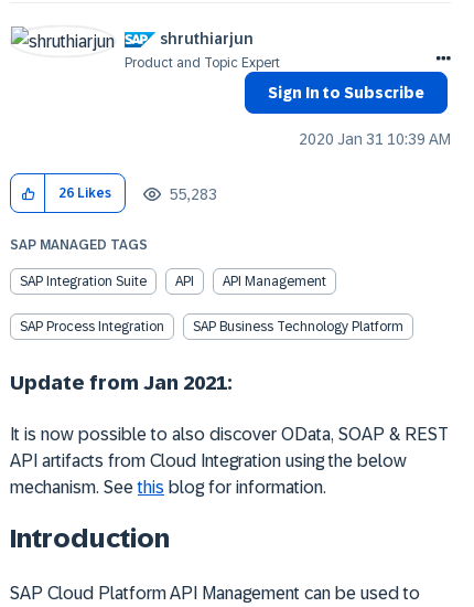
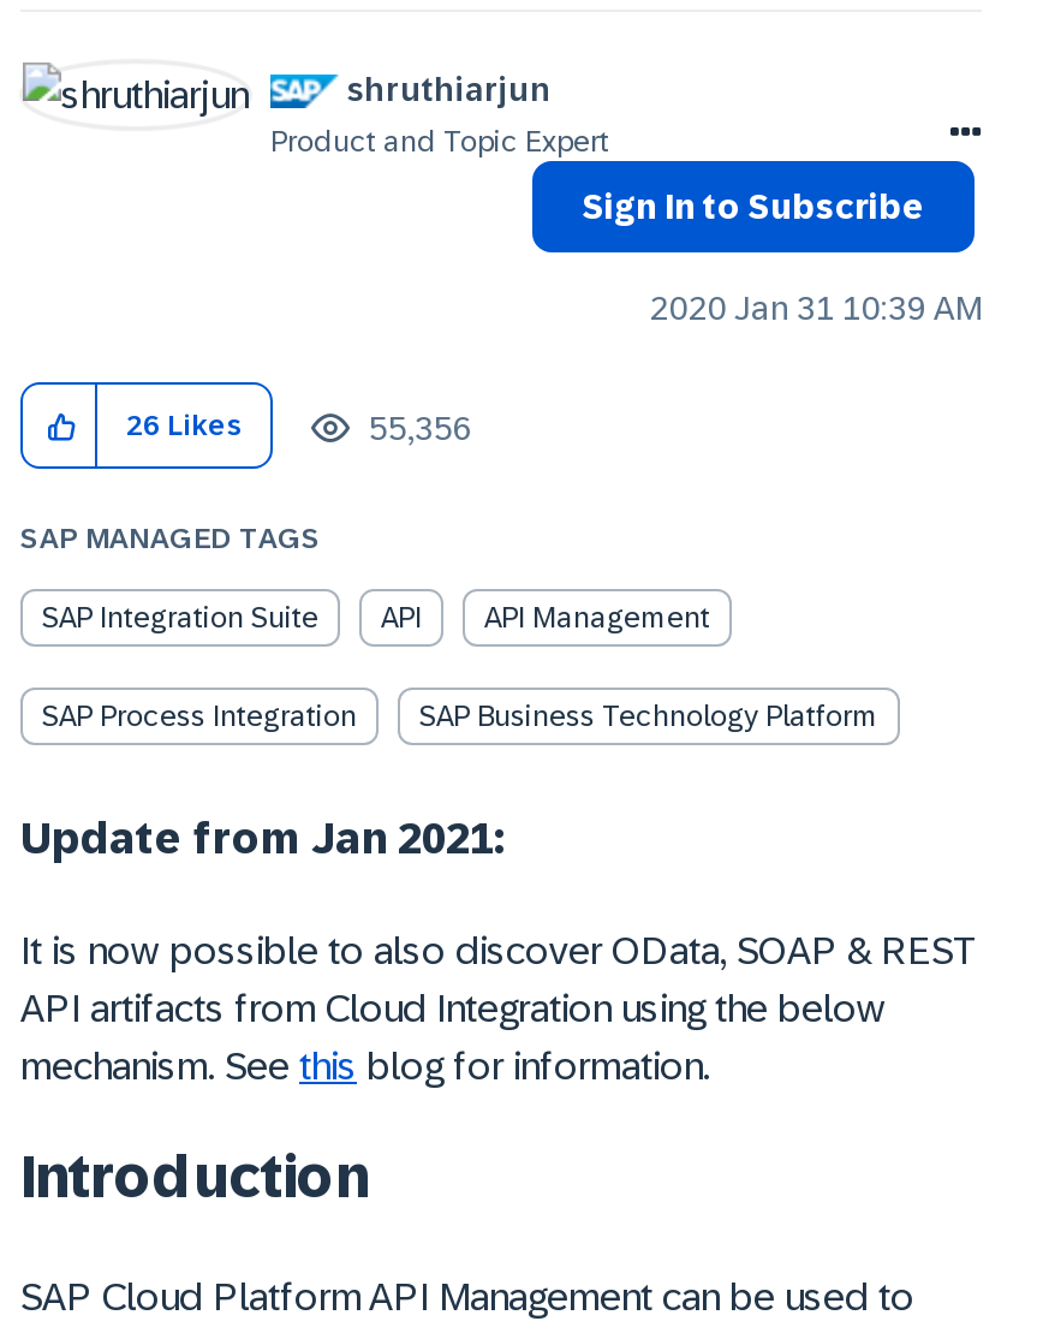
- 55,283
+ 55,356
